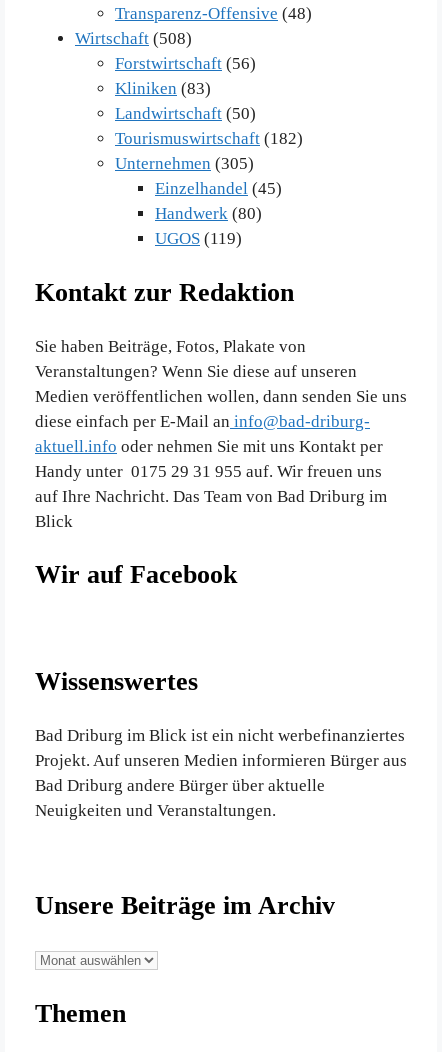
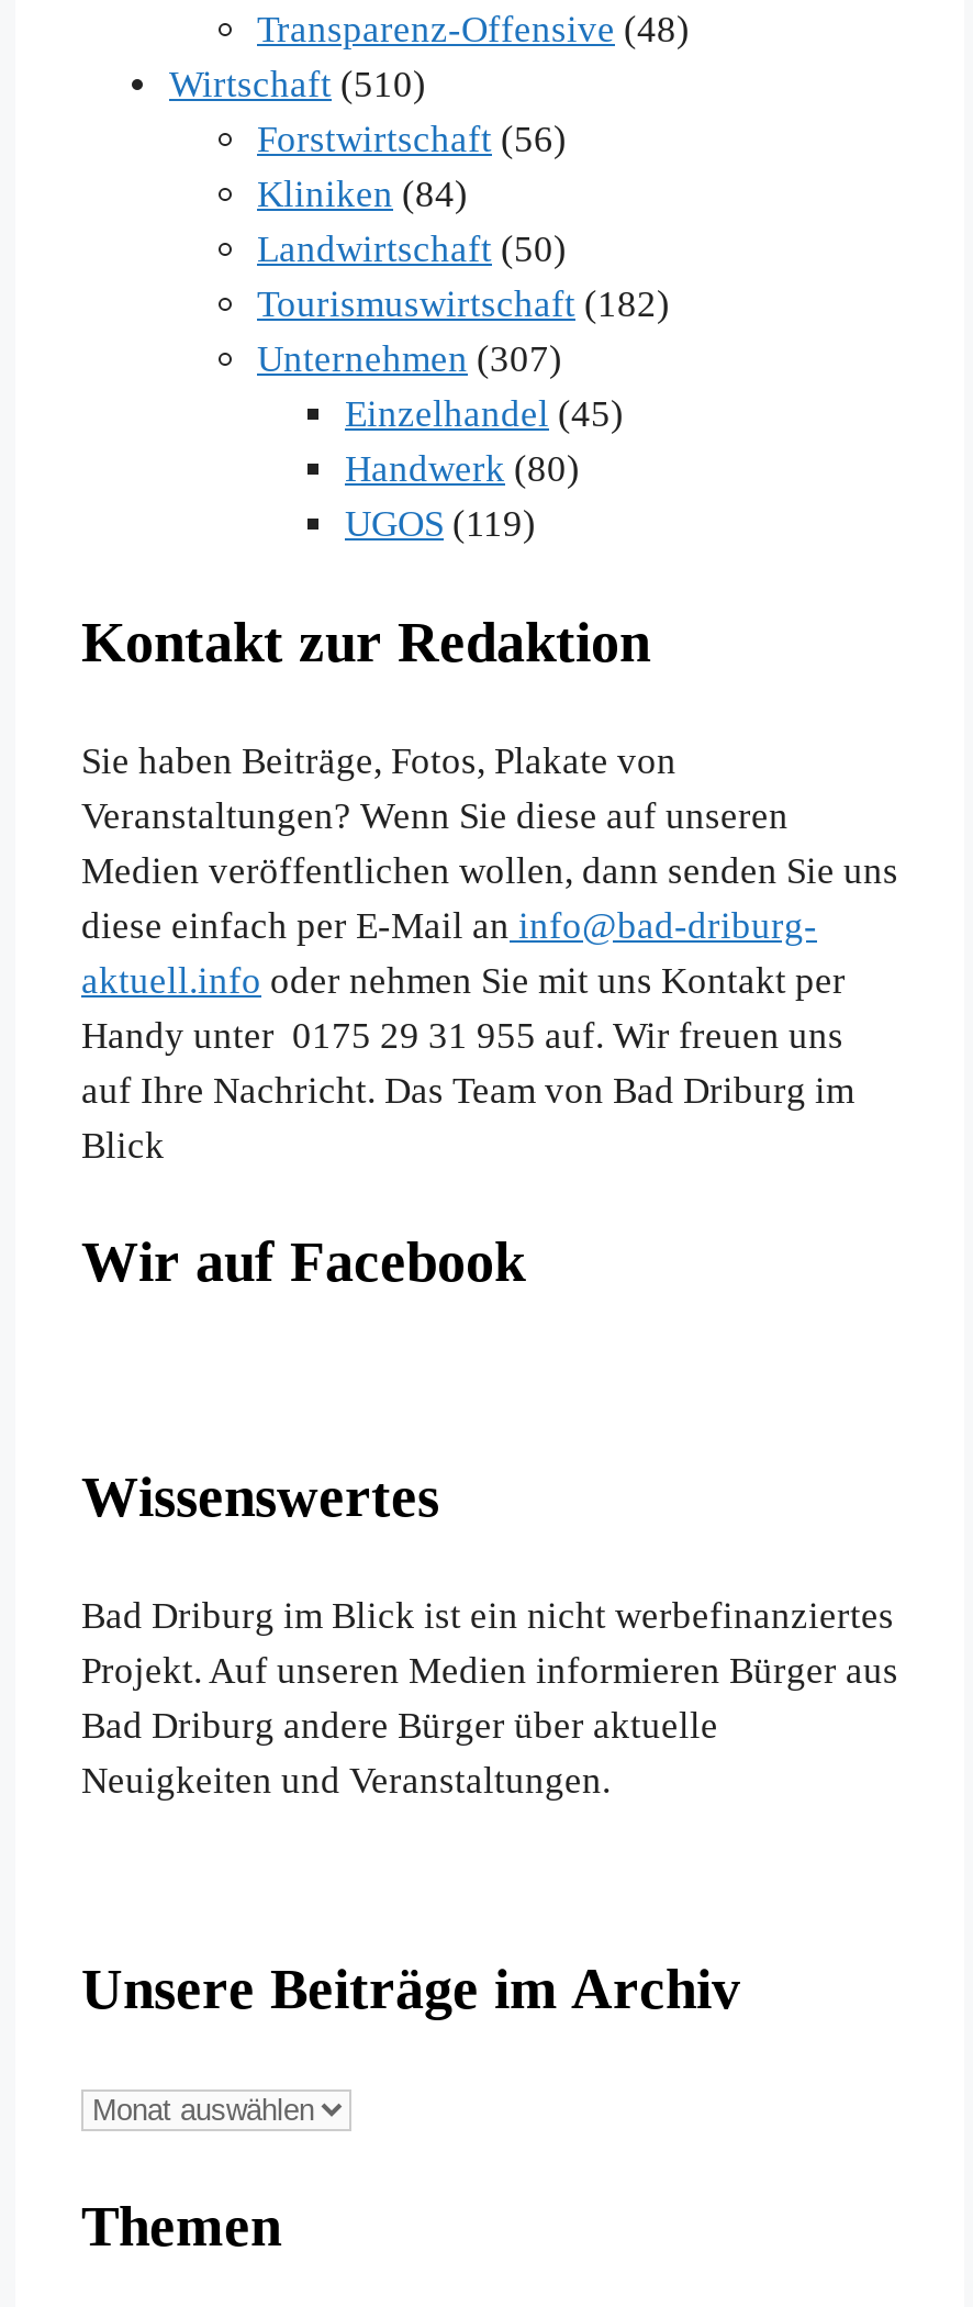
- Wirtschaft (508)
+ Wirtschaft (510)

- Kliniken (83)
+ Kliniken (84)

- Unternehmen (305)
+ Unternehmen (307)
